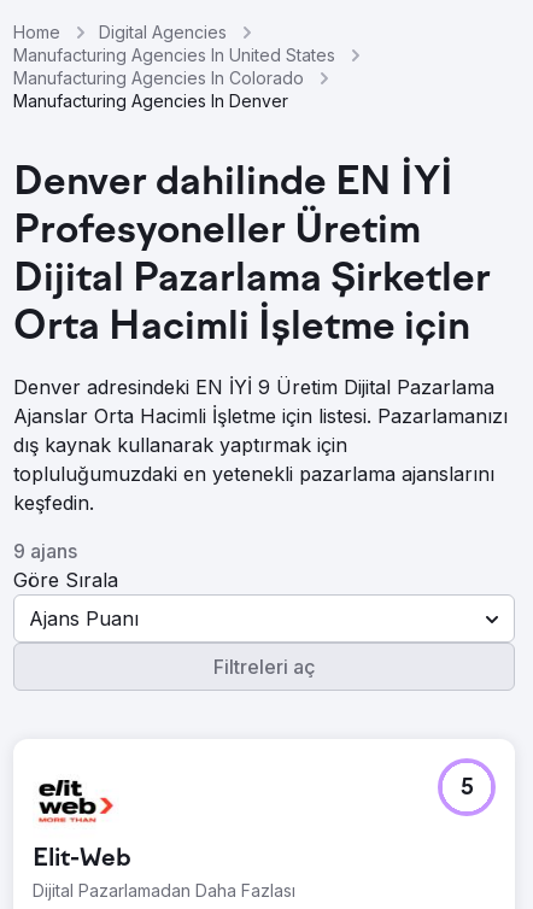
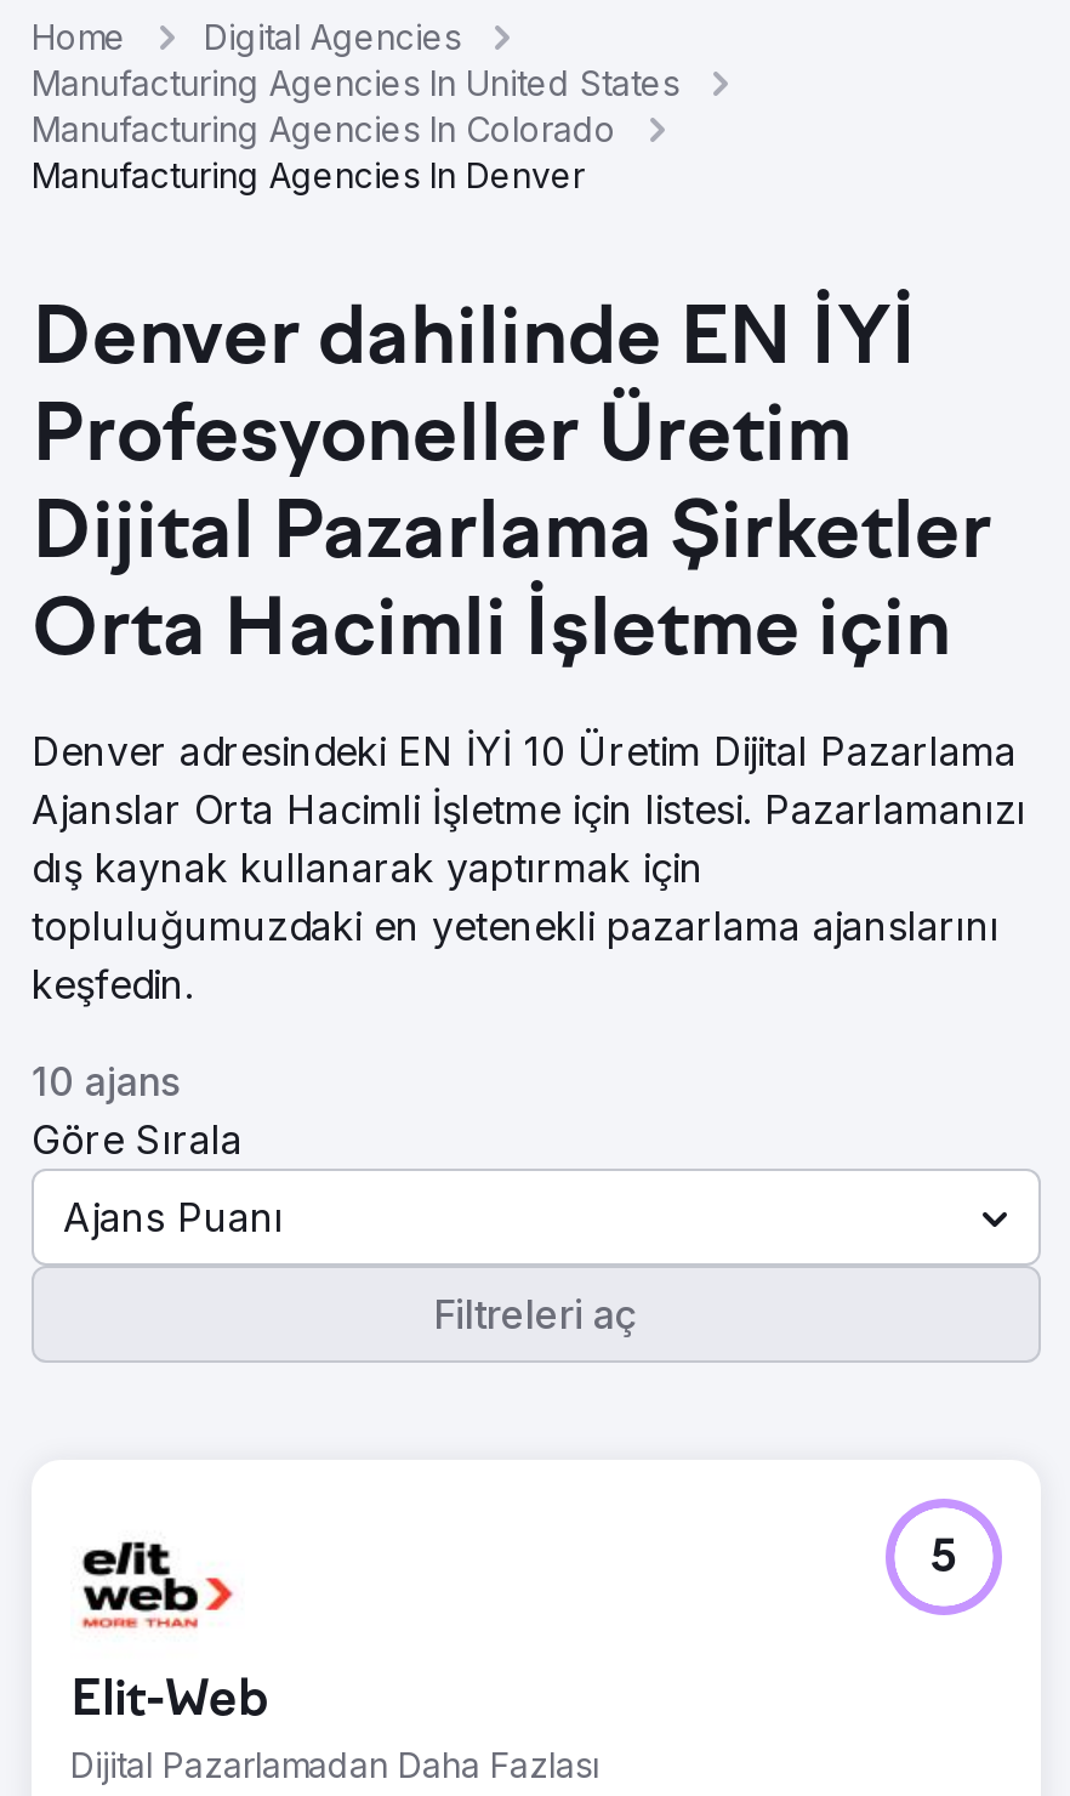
- Denver adresindeki EN İYİ 9 Üretim Dijital Pazarlama
+ Denver adresindeki EN İYİ 10 Üretim Dijital Pazarlama

- 9 ajans
+ 10 ajans
